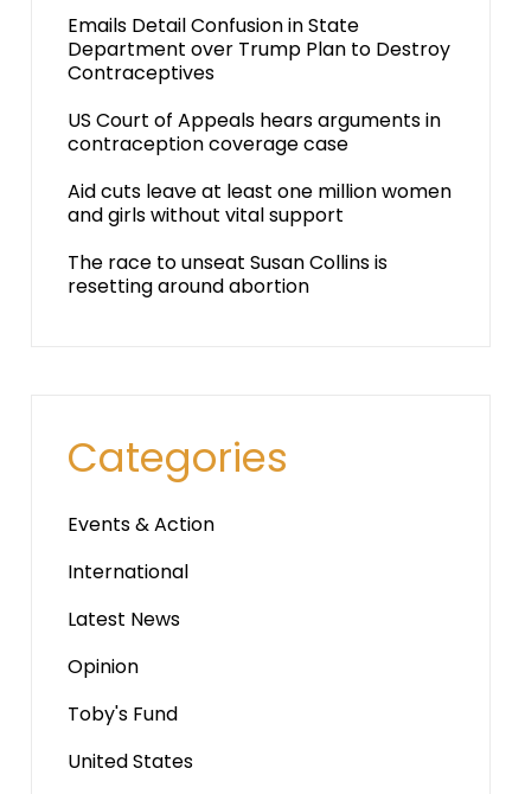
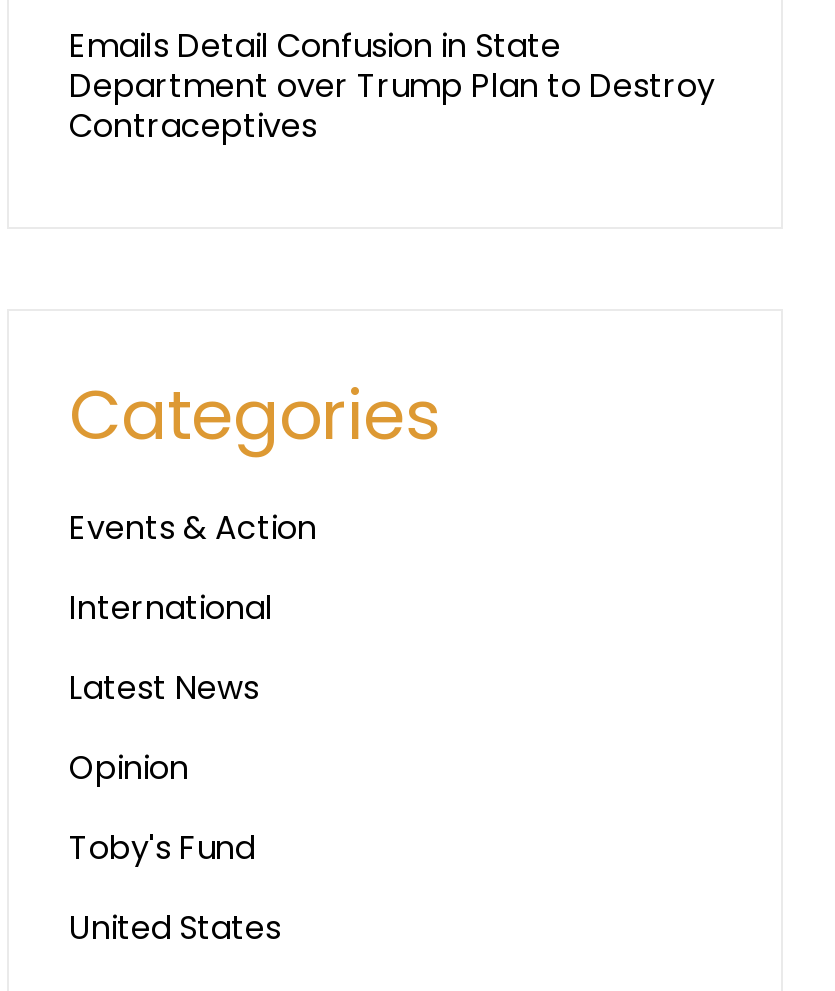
- US Court of Appeals hears arguments in
- contraception coverage case
- Aid cuts leave at least one million women
- and girls without vital support
- The race to unseat Susan Collins is
- resetting around abortion
